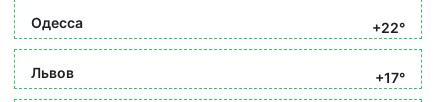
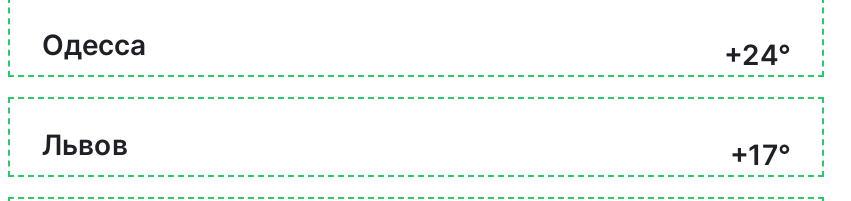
- +22°
+ +24°
